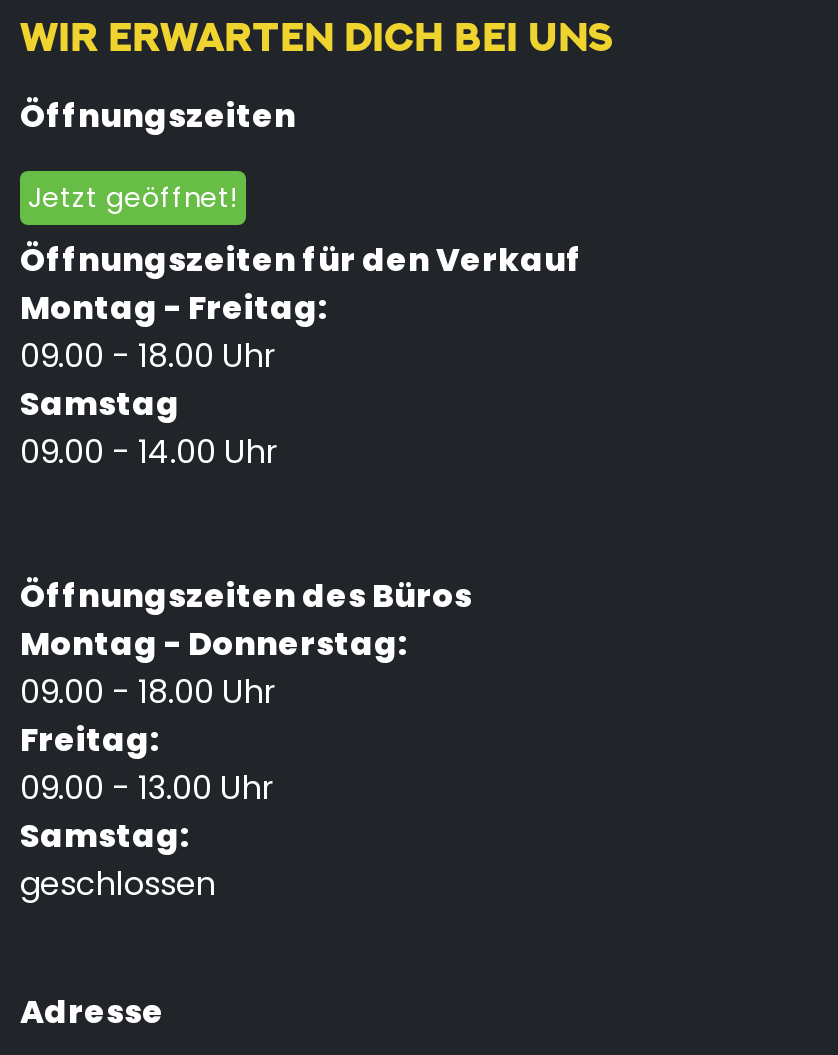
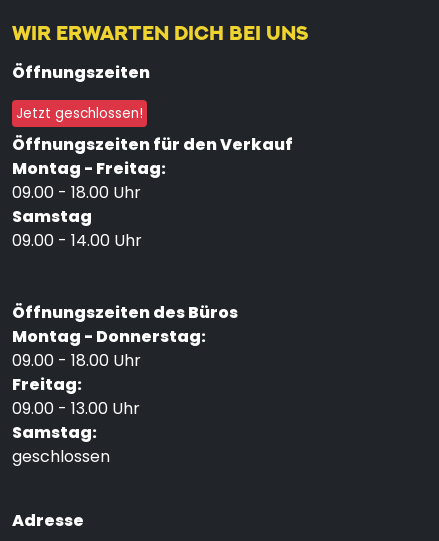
- Jetzt geöffnet!
+ Jetzt geschlossen!
